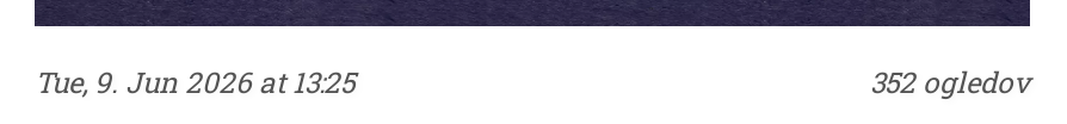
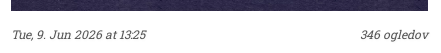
- 352 ogledov
+ 346 ogledov
